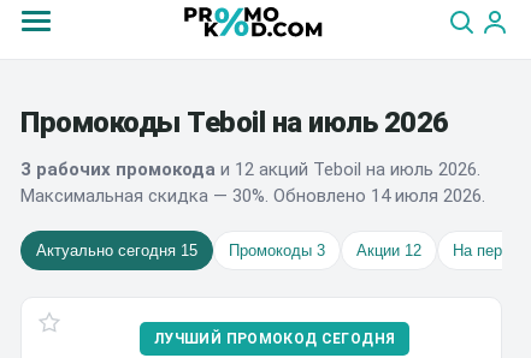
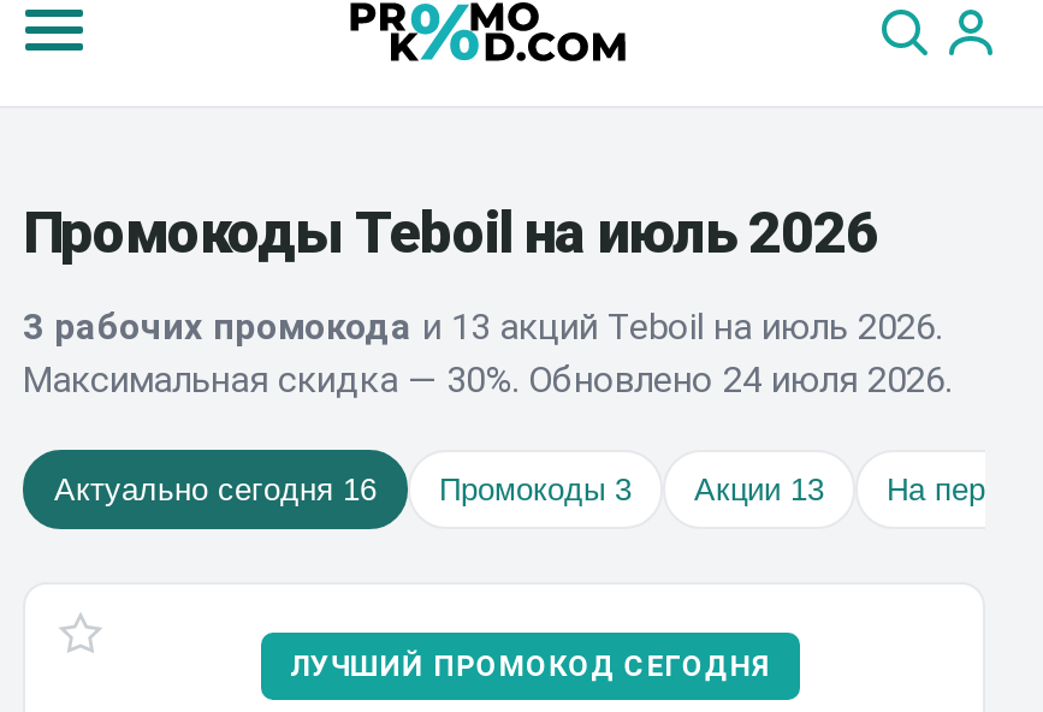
- 3 рабочих промокода и 12 акций Teboil на июль 2026.
+ 3 рабочих промокода и 13 акций Teboil на июль 2026.

- Максимальная скидка — 30%. Обновлено 14 июля 2026.
+ Максимальная скидка — 30%. Обновлено 24 июля 2026.

- Актуально сегодня 15
+ Актуально сегодня 16

- Акции 12
+ Акции 13
